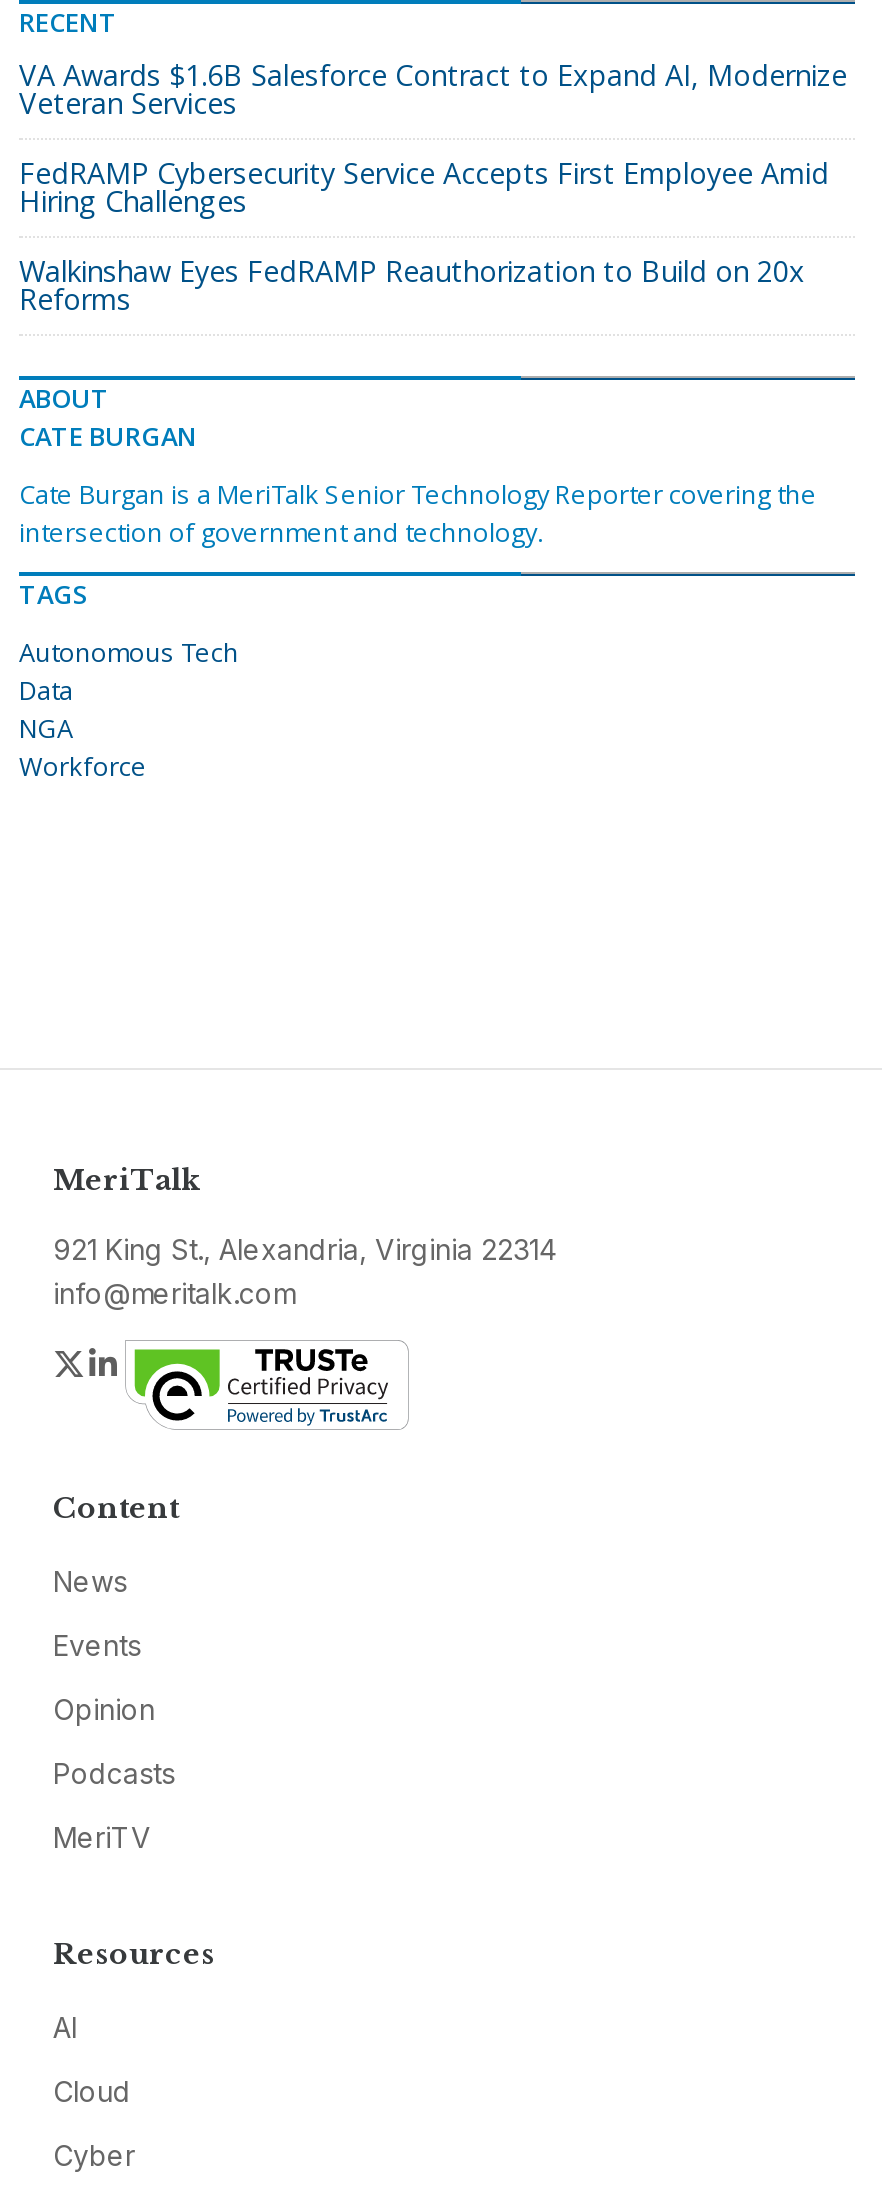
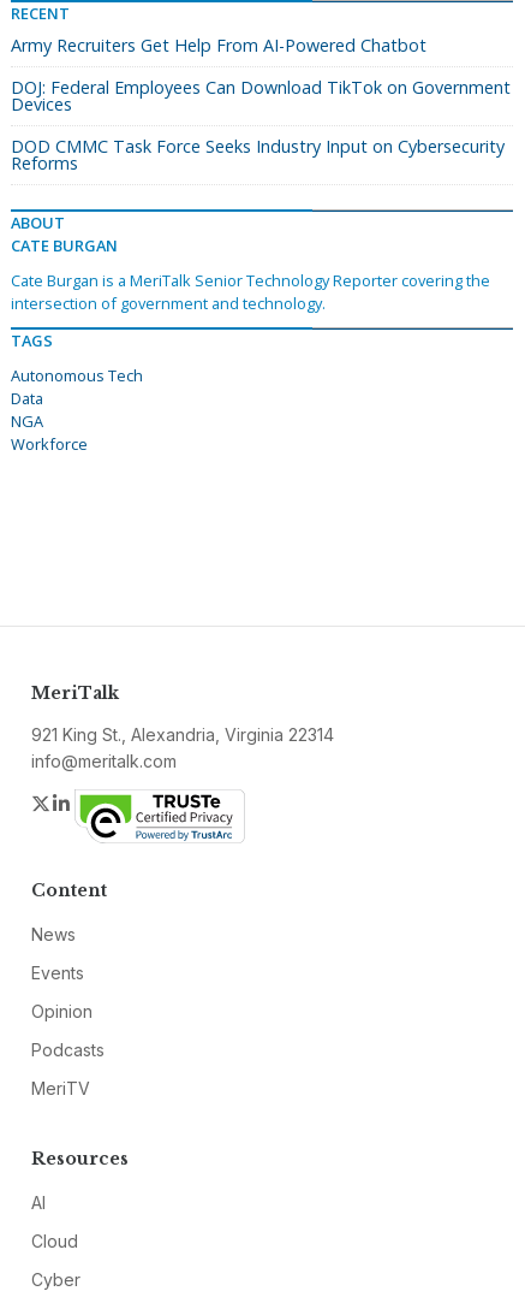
- VA Awards $1.6B Salesforce Contract to Expand AI, Modernize
- Veteran Services
+ Army Recruiters Get Help From AI-Powered Chatbot

- FedRAMP Cybersecurity Service Accepts First Employee Amid
- Hiring Challenges
+ DOJ: Federal Employees Can Download TikTok on Government
+ Devices

- Walkinshaw Eyes FedRAMP Reauthorization to Build on 20x
+ DOD CMMC Task Force Seeks Industry Input on Cybersecurity
